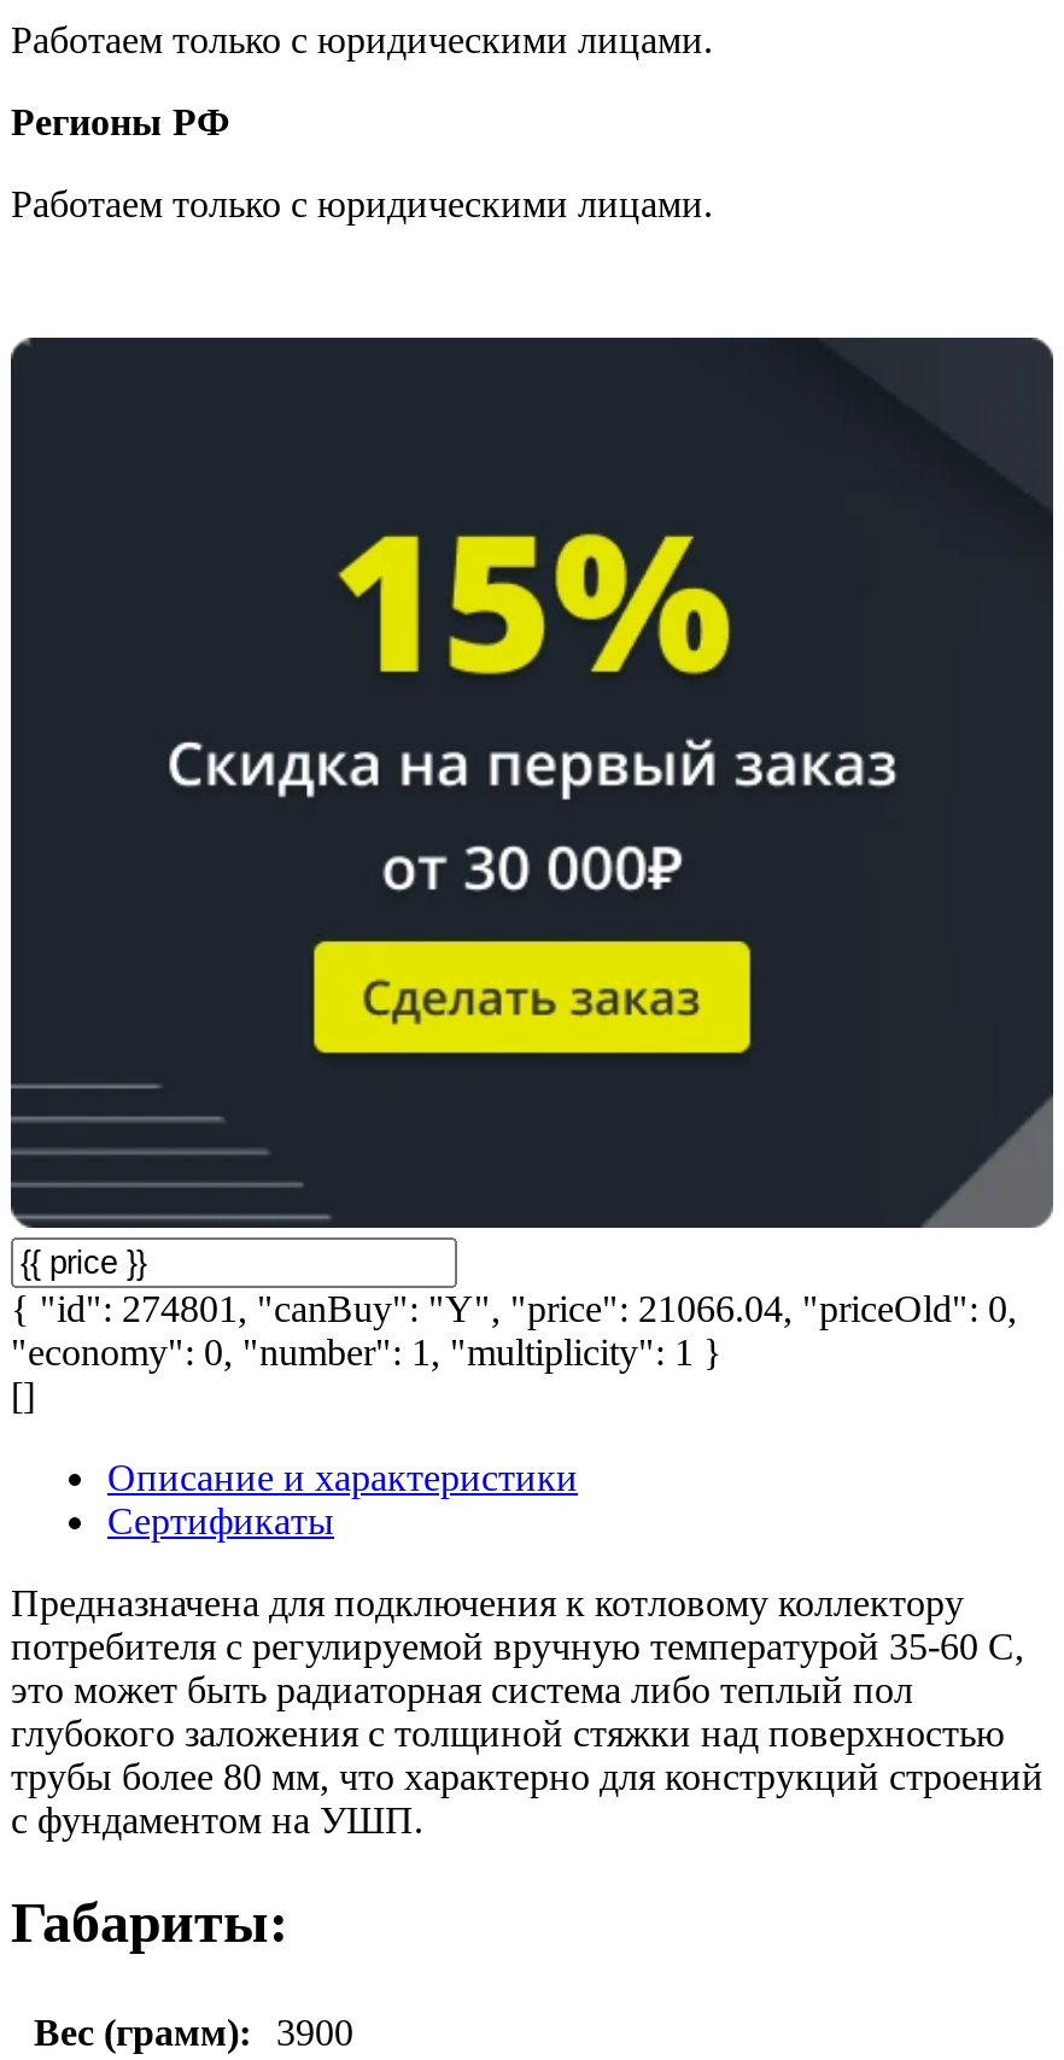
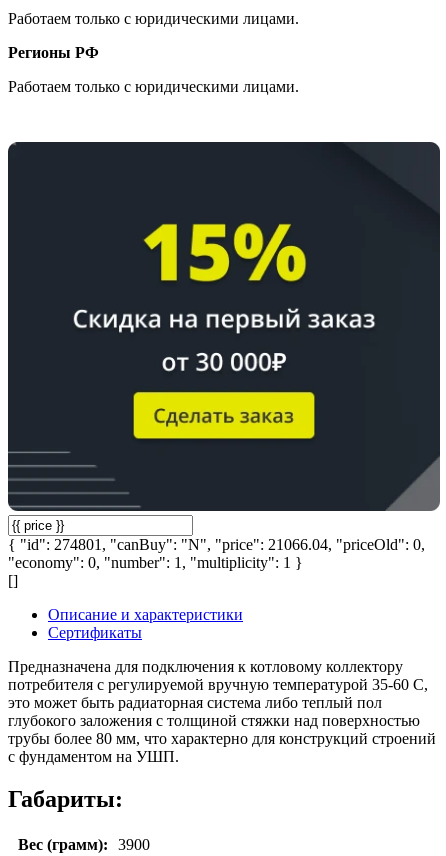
- { "id": 274801, "canBuy": "Y", "price": 21066.04, "priceOld": 0,
+ { "id": 274801, "canBuy": "N", "price": 21066.04, "priceOld": 0,
